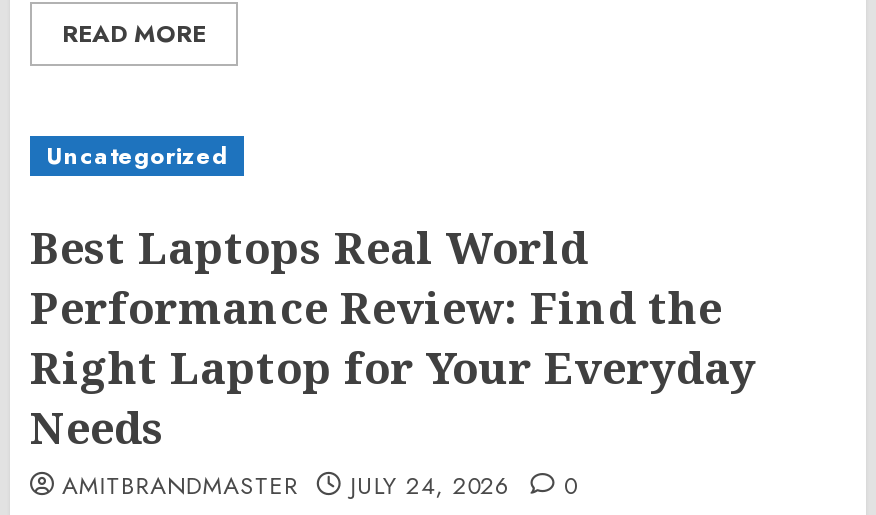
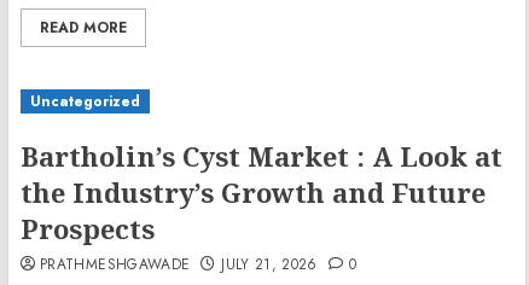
- Best Laptops Real World
- Performance Review: Find the
- Right Laptop for Your Everyday
- Needs
- AMITBRANDMASTER
- JULY 24, 2026
+ Bartholin’s Cyst Market : A Look at
+ the Industry’s Growth and Future
+ Prospects
+ PRATHMESHGAWADE
+ JULY 21, 2026
